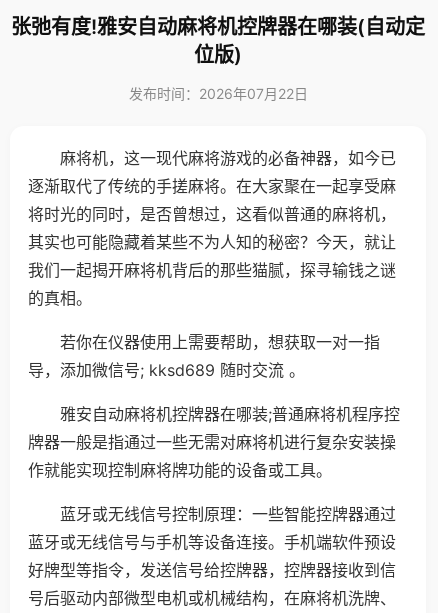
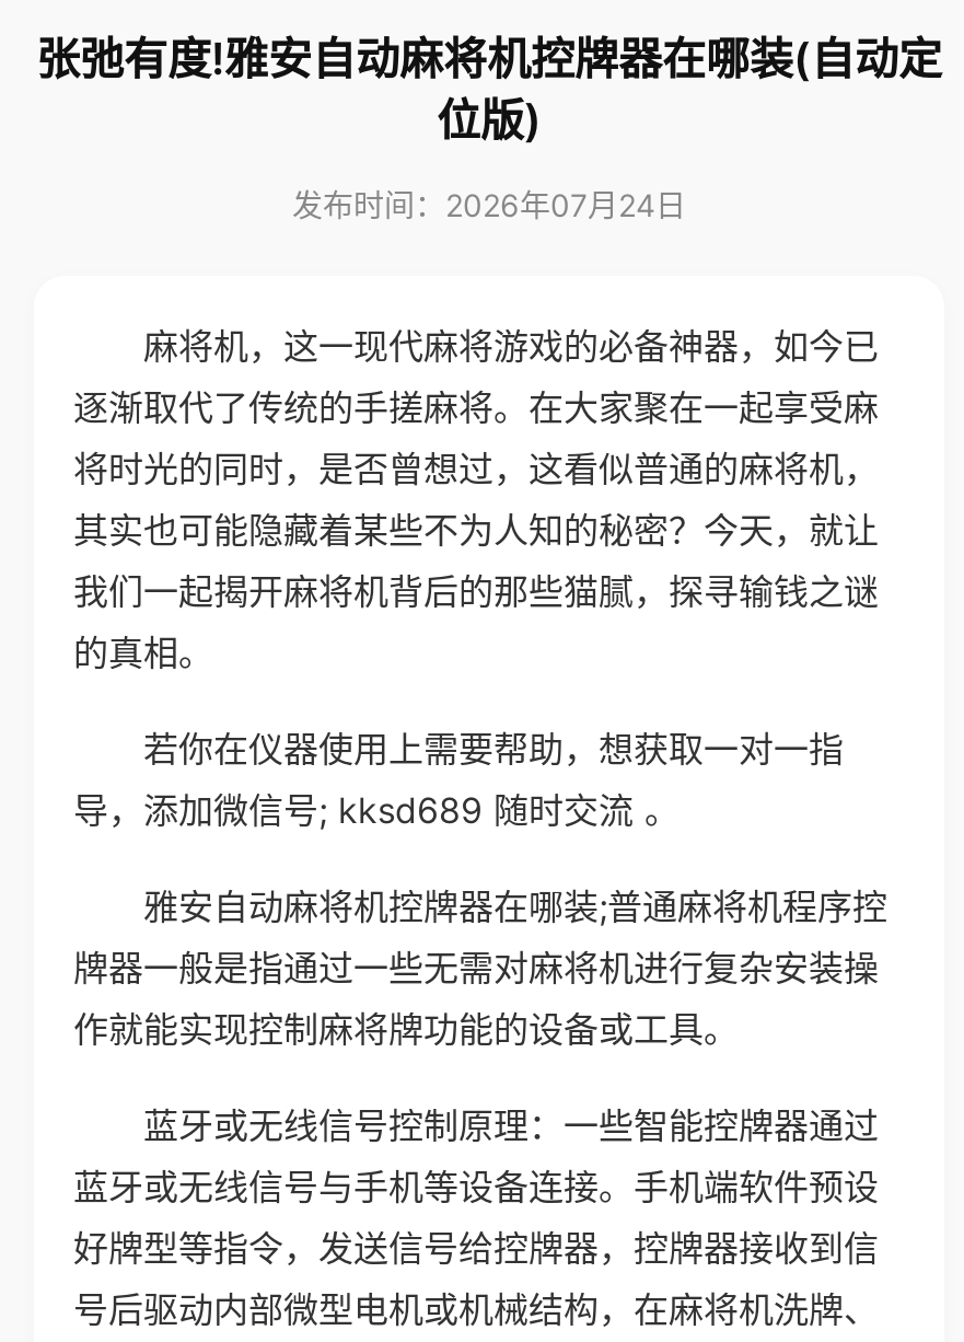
- 发布时间：2026年07月22日
+ 发布时间：2026年07月24日
